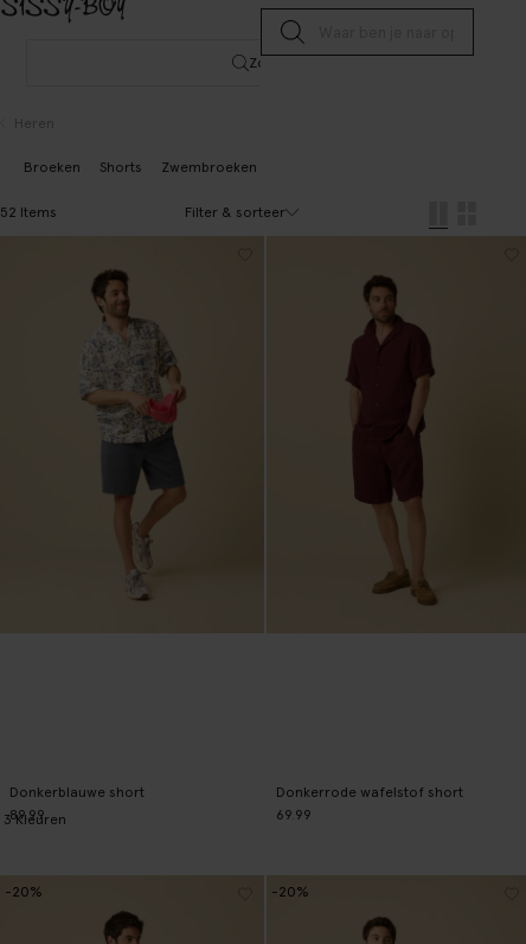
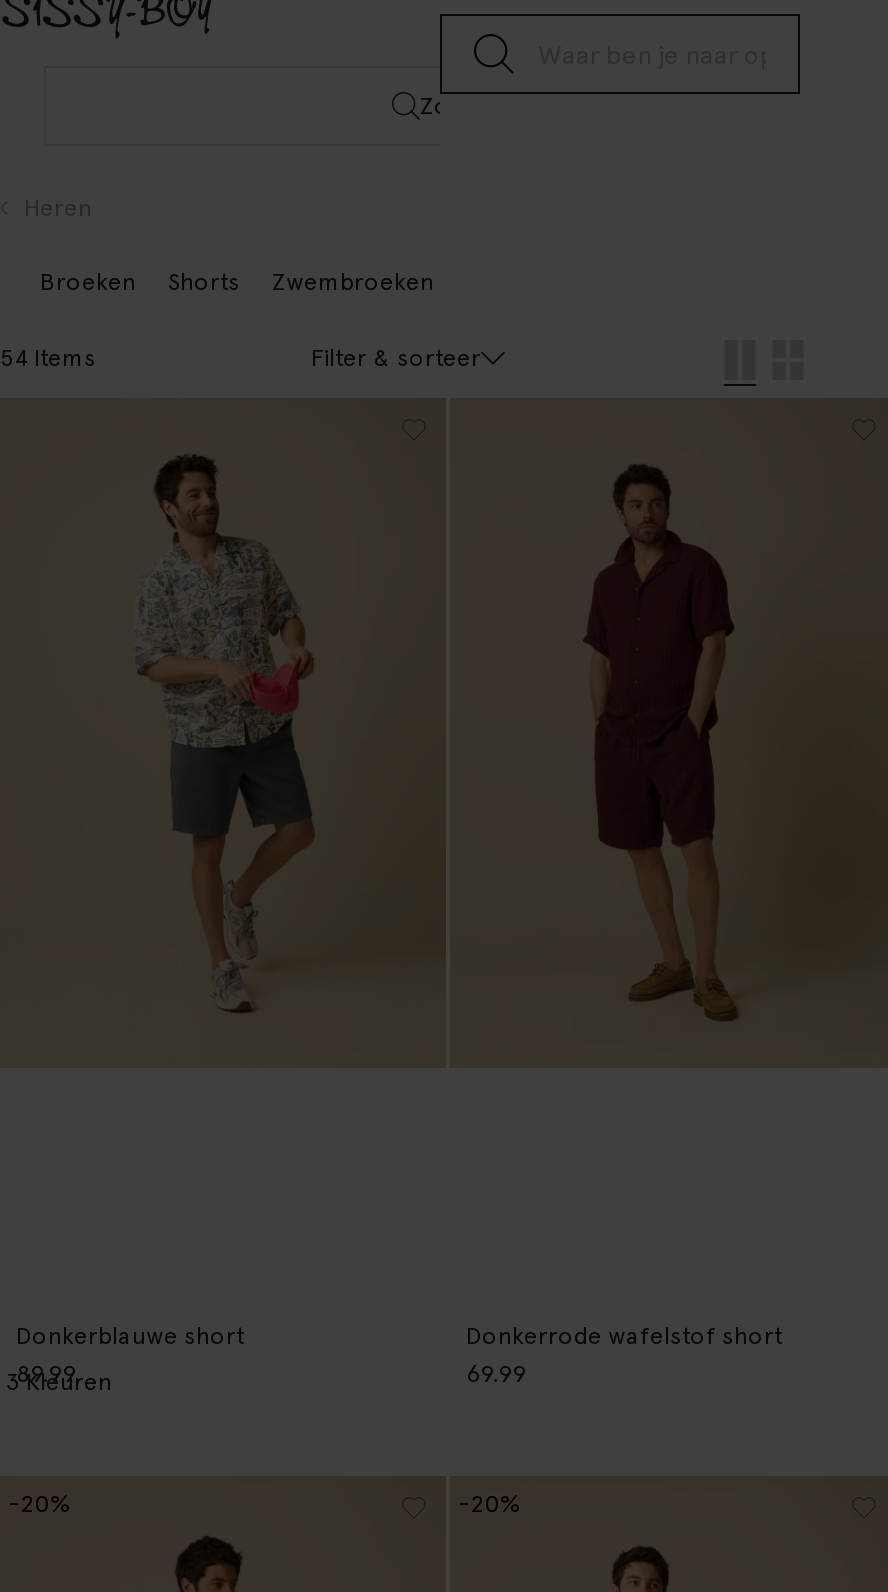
- 52 Items
+ 54 Items
